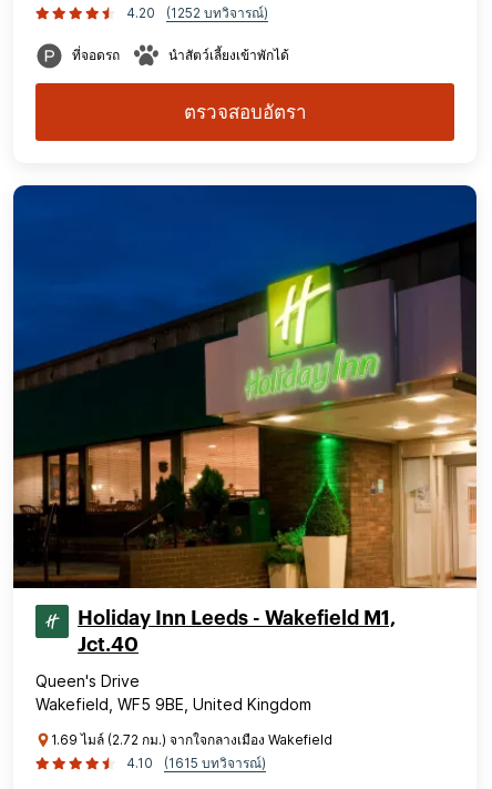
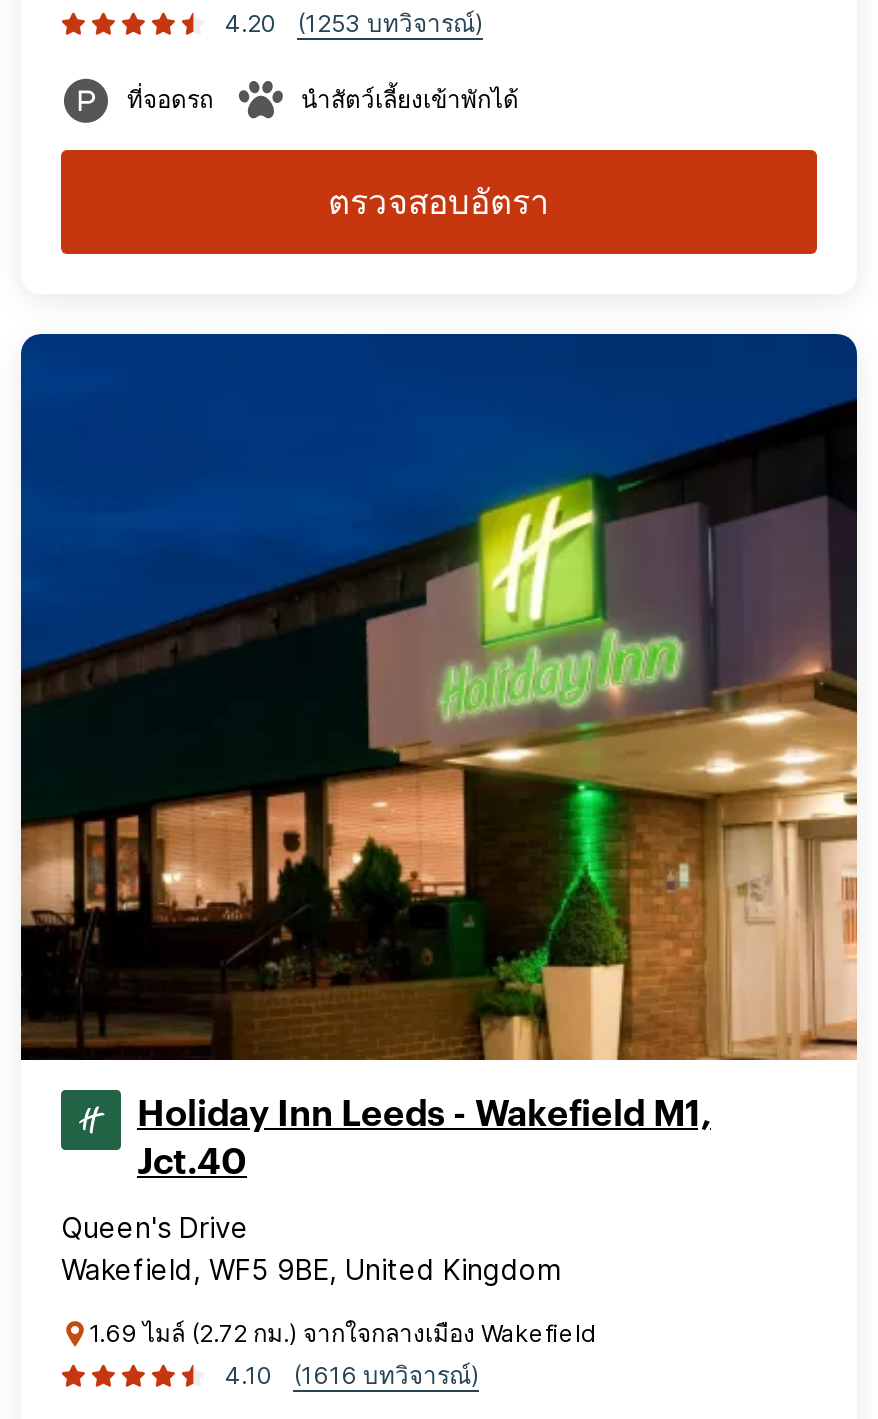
- (1252 บทวิจารณ์)
+ (1253 บทวิจารณ์)

- (1615 บทวิจารณ์)
+ (1616 บทวิจารณ์)
